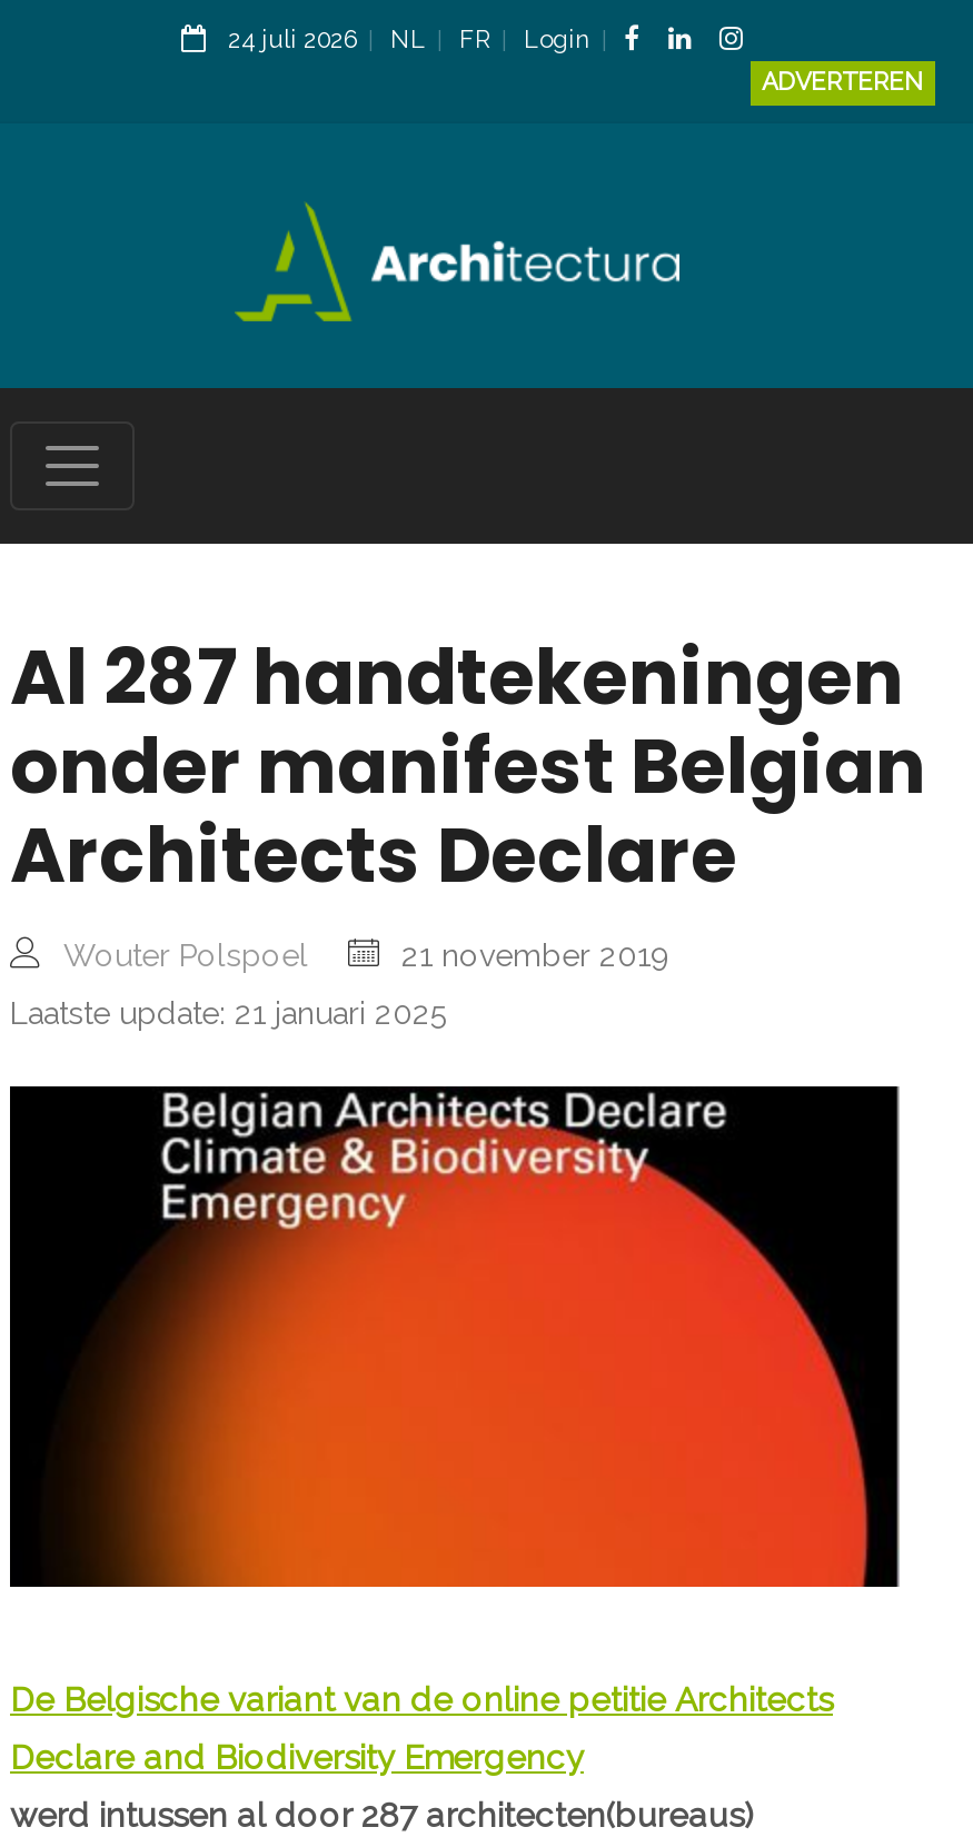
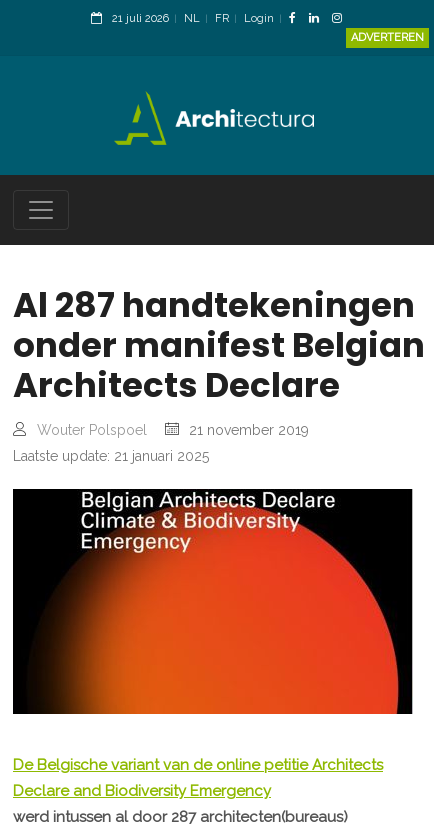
- 24 juli 2026 NL FR Login
+ 21 juli 2026 NL FR Login
